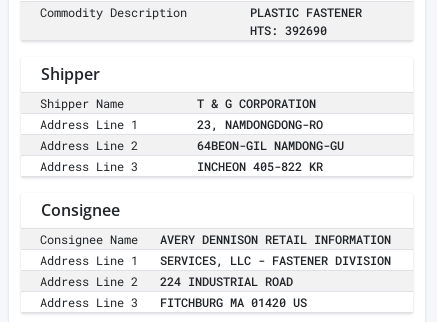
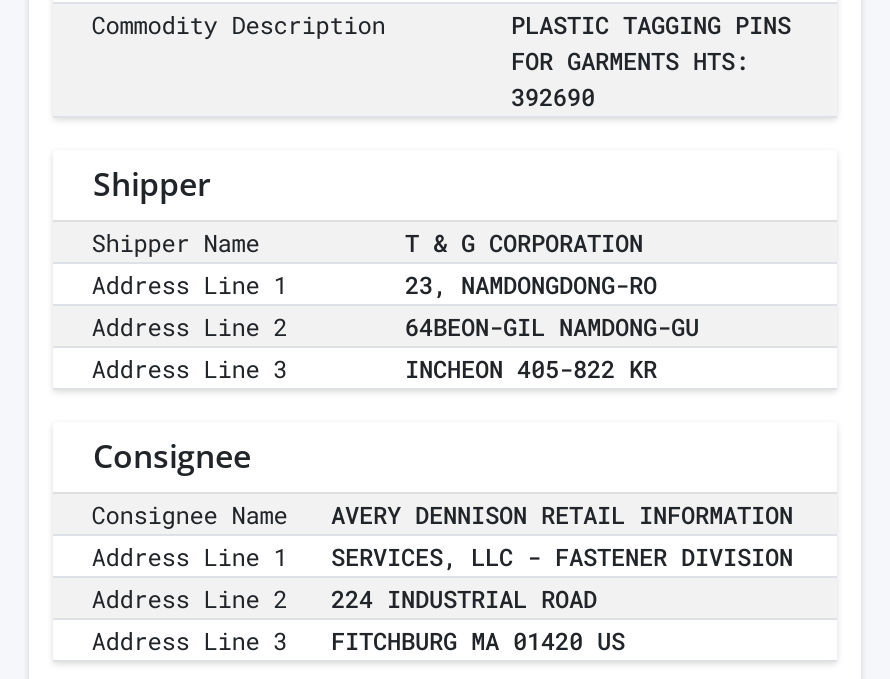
- PLASTIC FASTENER
- HTS: 392690
+ PLASTIC TAGGING PINS
+ FOR GARMENTS HTS:
+ 392690
